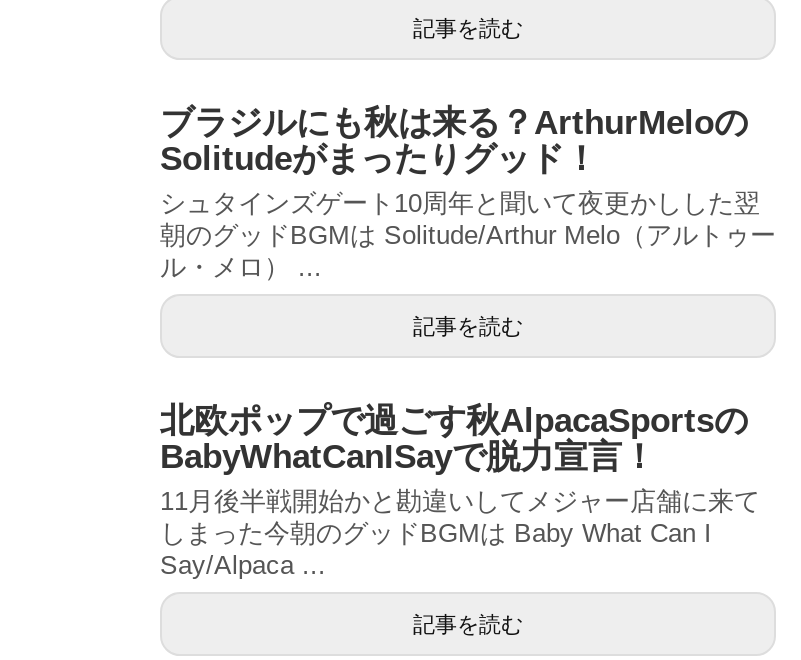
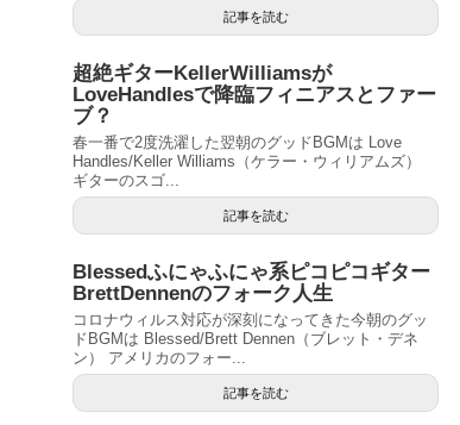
- ブラジルにも秋は来る？ArthurMeloの
- Solitudeがまったりグッド！
- シュタインズゲート10周年と聞いて夜更かしした翌
- 朝のグッドBGMは Solitude/Arthur Melo（アルトゥー
- ル・メロ） ...
+ 超絶ギターKellerWilliamsが
+ LoveHandlesで降臨フィニアスとファー
+ ブ？
+ 春一番で2度洗濯した翌朝のグッドBGMは Love
+ Handles/Keller Williams（ケラー・ウィリアムズ）
+ ギターのスゴ...

- 北欧ポップで過ごす秋AlpacaSportsの
- BabyWhatCanISayで脱力宣言！
- 11月後半戦開始かと勘違いしてメジャー店舗に来て
- しまった今朝のグッドBGMは Baby What Can I
- Say/Alpaca ...
+ Blessedふにゃふにゃ系ピコピコギター
+ BrettDennenのフォーク人生
+ コロナウィルス対応が深刻になってきた今朝のグッ
+ ドBGMは Blessed/Brett Dennen（ブレット・デネ
+ ン） アメリカのフォー...
